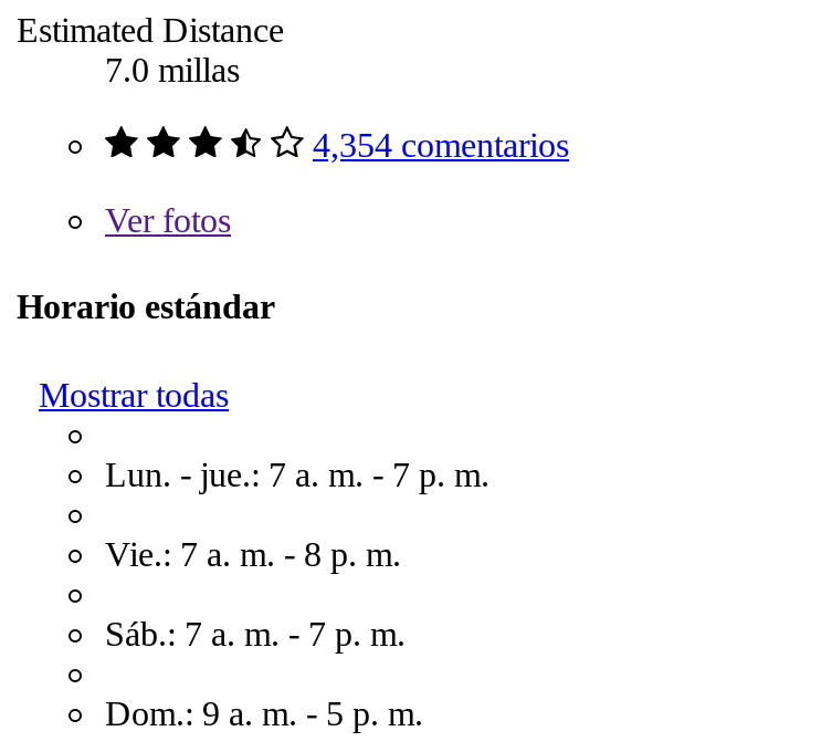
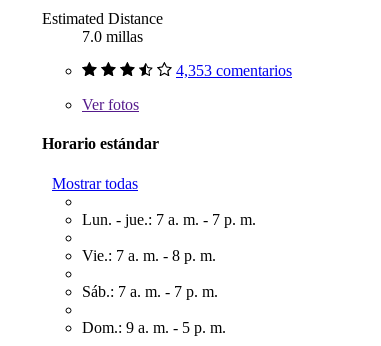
- 4,354 comentarios
+ 4,353 comentarios
